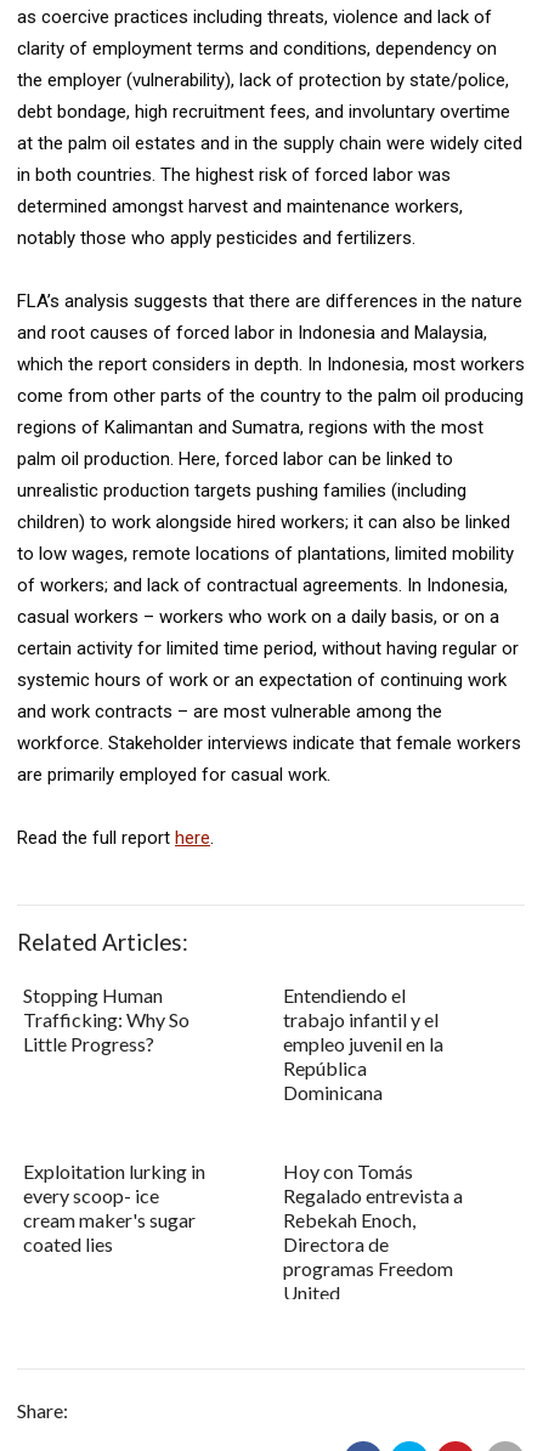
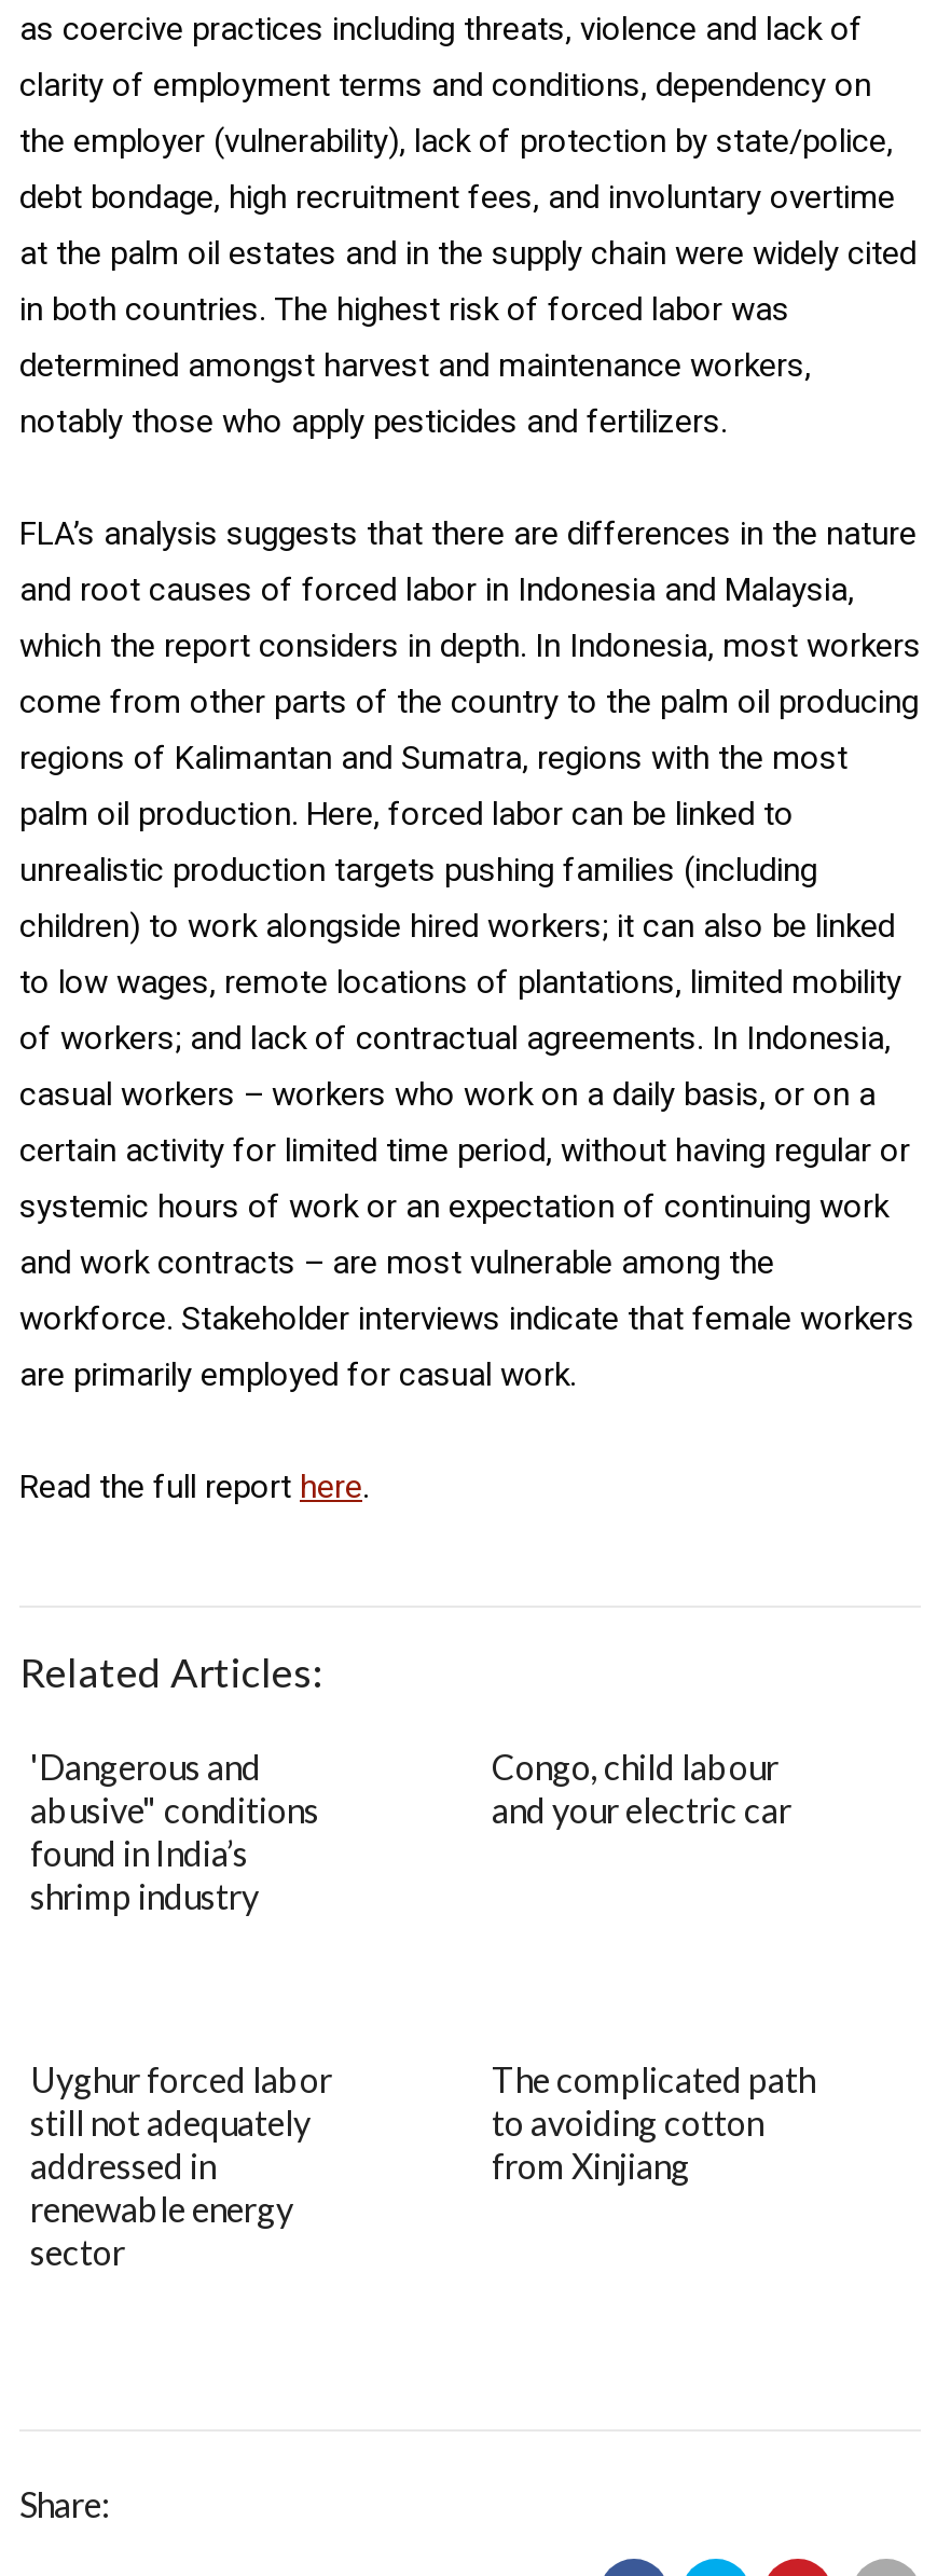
- Stopping Human
- Trafficking: Why So
- Little Progress?
+ 'Dangerous and
+ abusive" conditions
+ found in India’s
+ shrimp industry

- Entendiendo el
- trabajo infantil y el
- empleo juvenil en la
- República
- Dominicana
+ Congo, child labour
+ and your electric car

- Exploitation lurking in
- every scoop- ice
- cream maker's sugar
- coated lies
+ Uyghur forced labor
+ still not adequately
+ addressed in
+ renewable energy
+ sector

- Hoy con Tomás
- Regalado entrevista a
- Rebekah Enoch,
- Directora de
- programas Freedom
- United
+ The complicated path
+ to avoiding cotton
+ from Xinjiang
